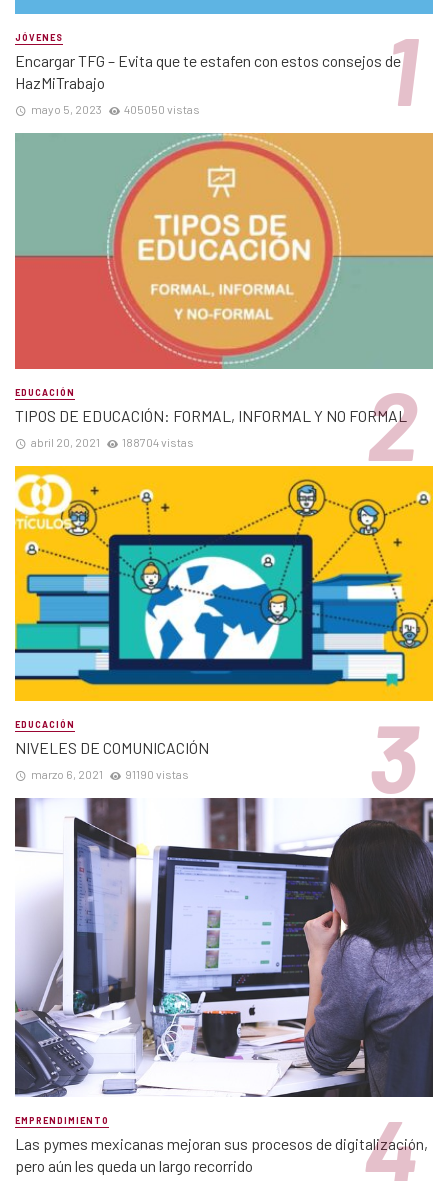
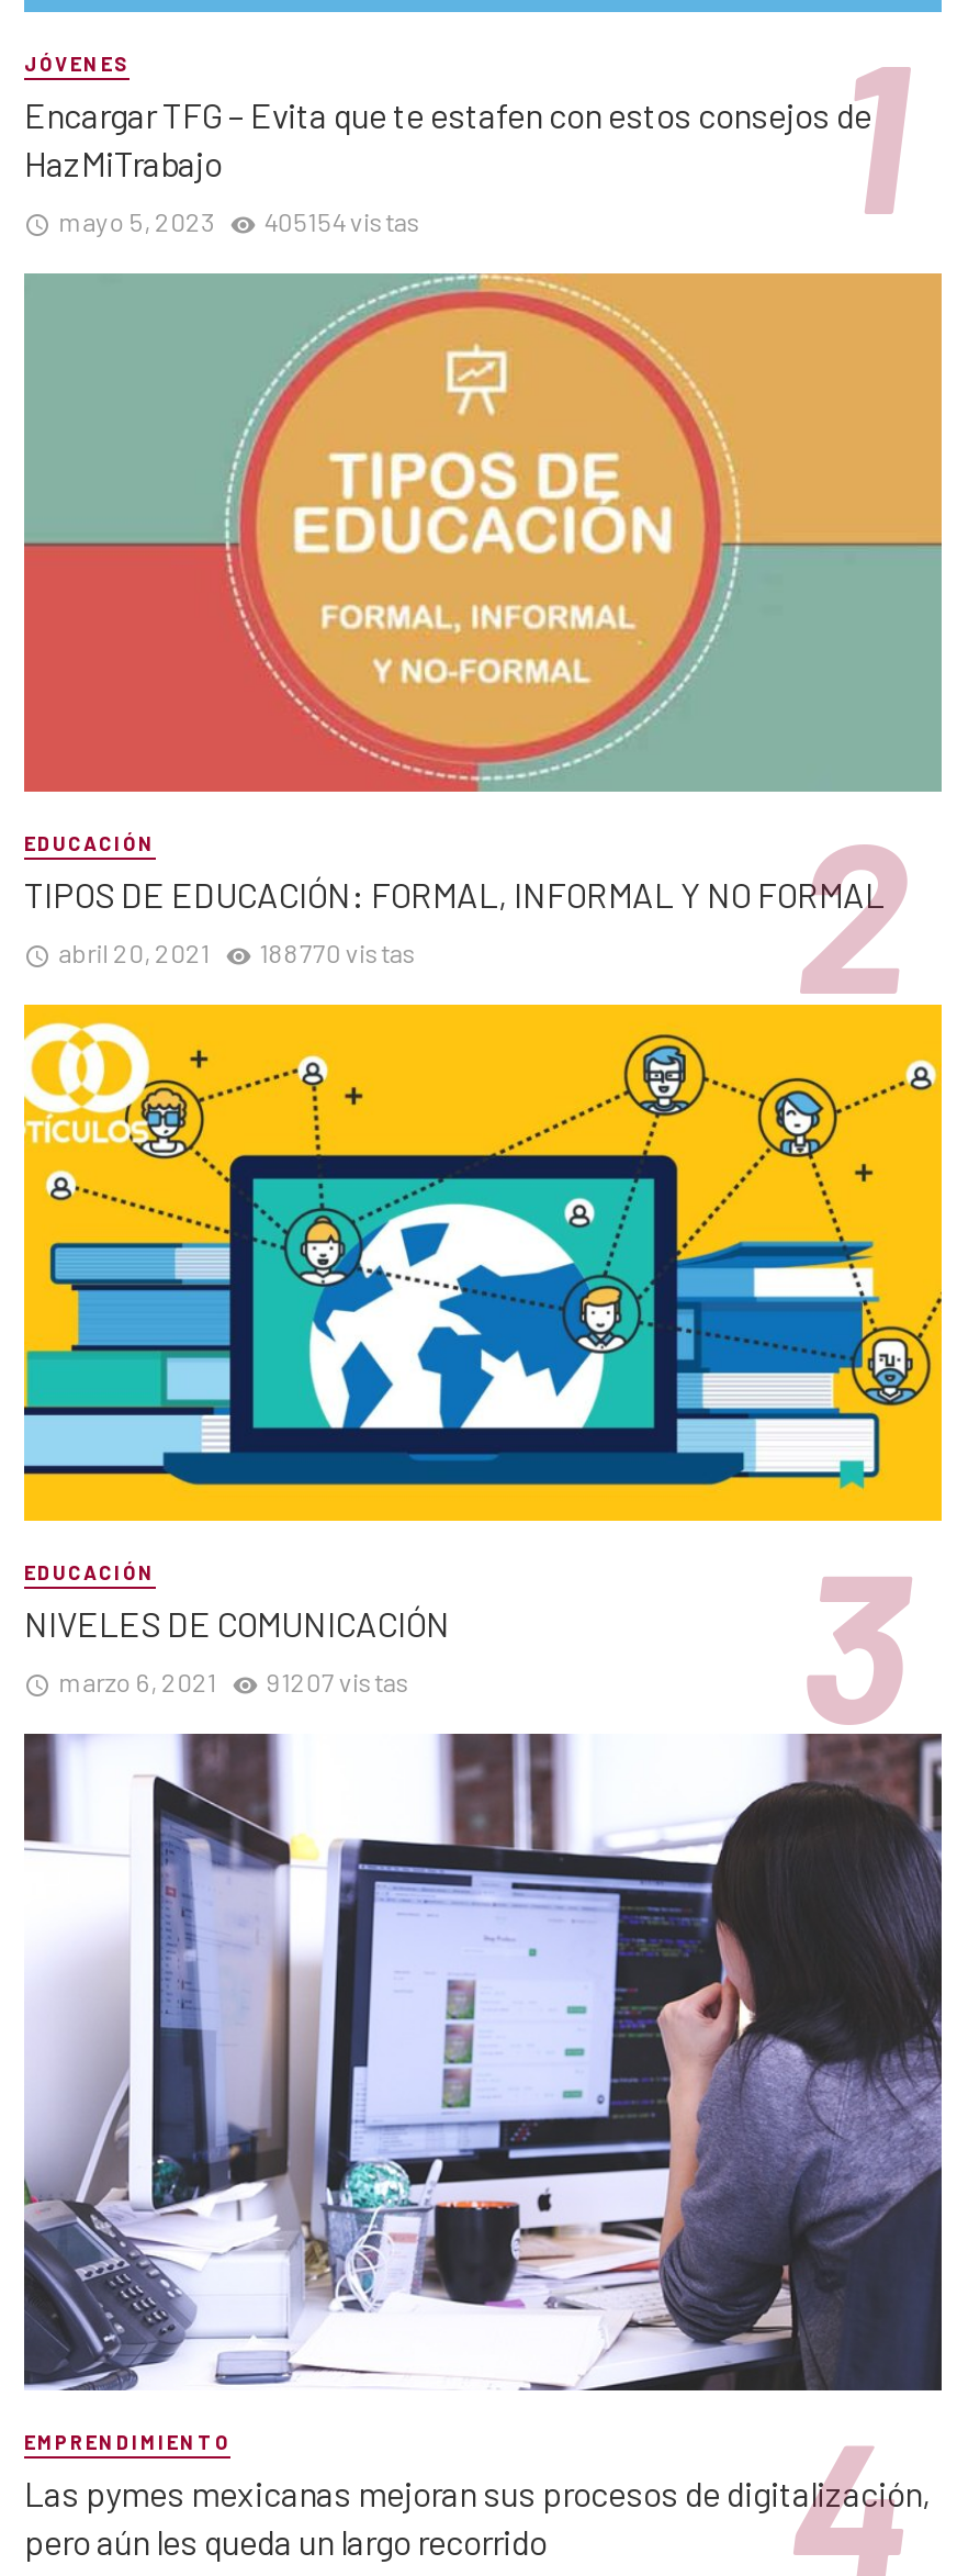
- mayo 5, 2023 405050 vistas
+ mayo 5, 2023 405154 vistas

- abril 20, 2021 188704 vistas
+ abril 20, 2021 188770 vistas

- marzo 6, 2021 91190 vistas
+ marzo 6, 2021 91207 vistas
